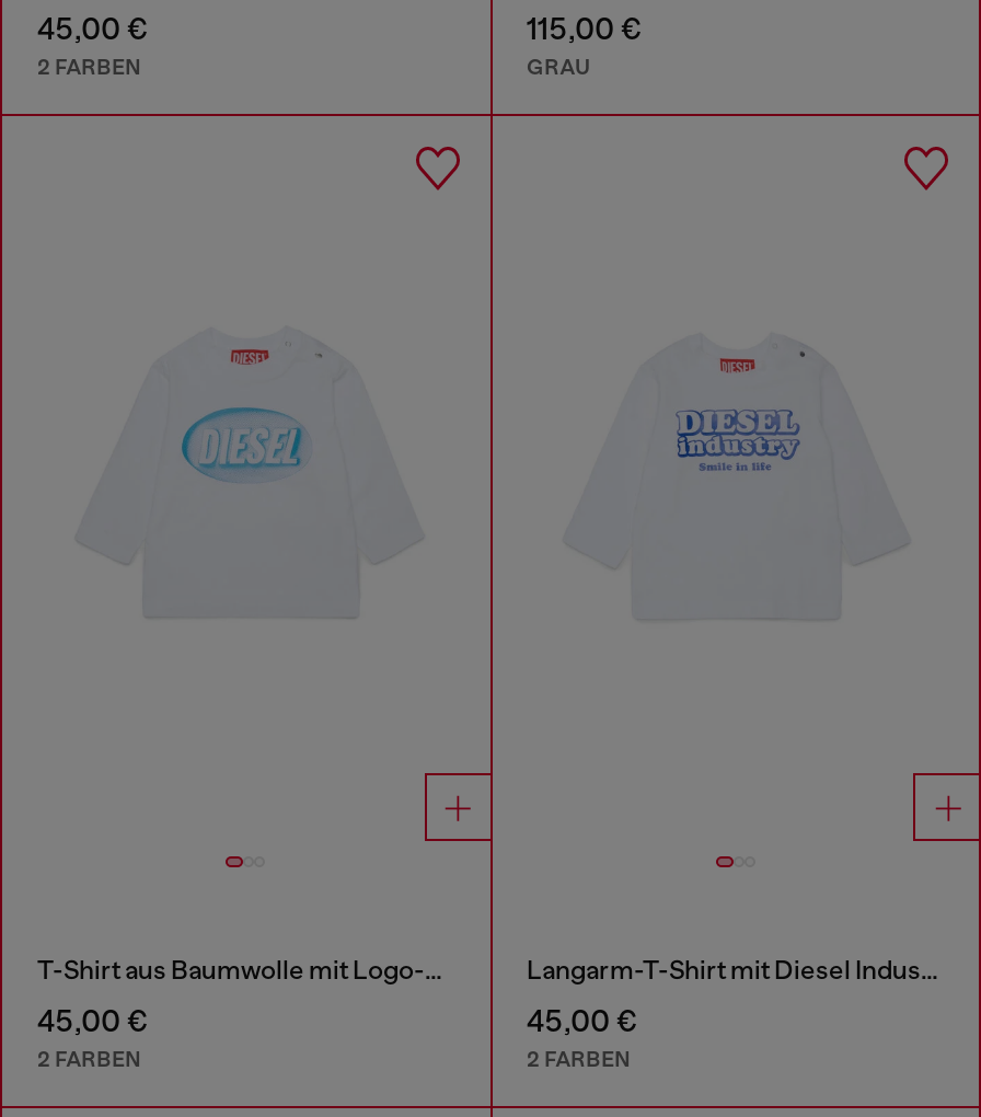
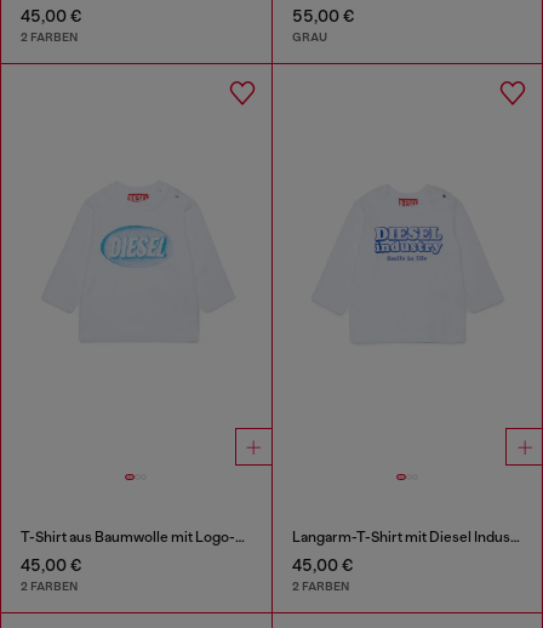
- 115,00 €
+ 55,00 €
